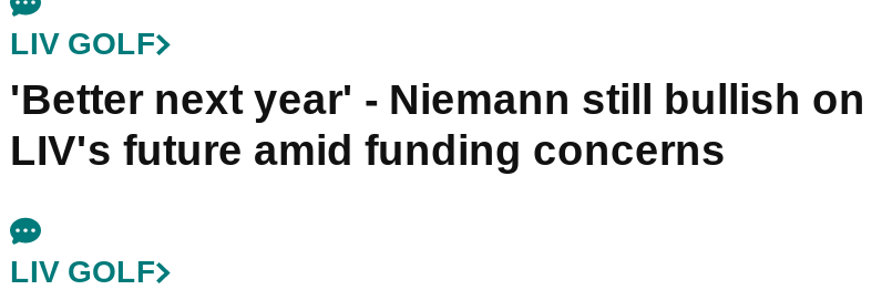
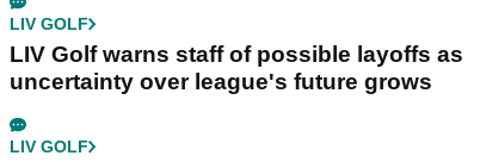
- 'Better next year' - Niemann still bullish on
- LIV's future amid funding concerns
+ LIV Golf warns staff of possible layoffs as
+ uncertainty over league's future grows
